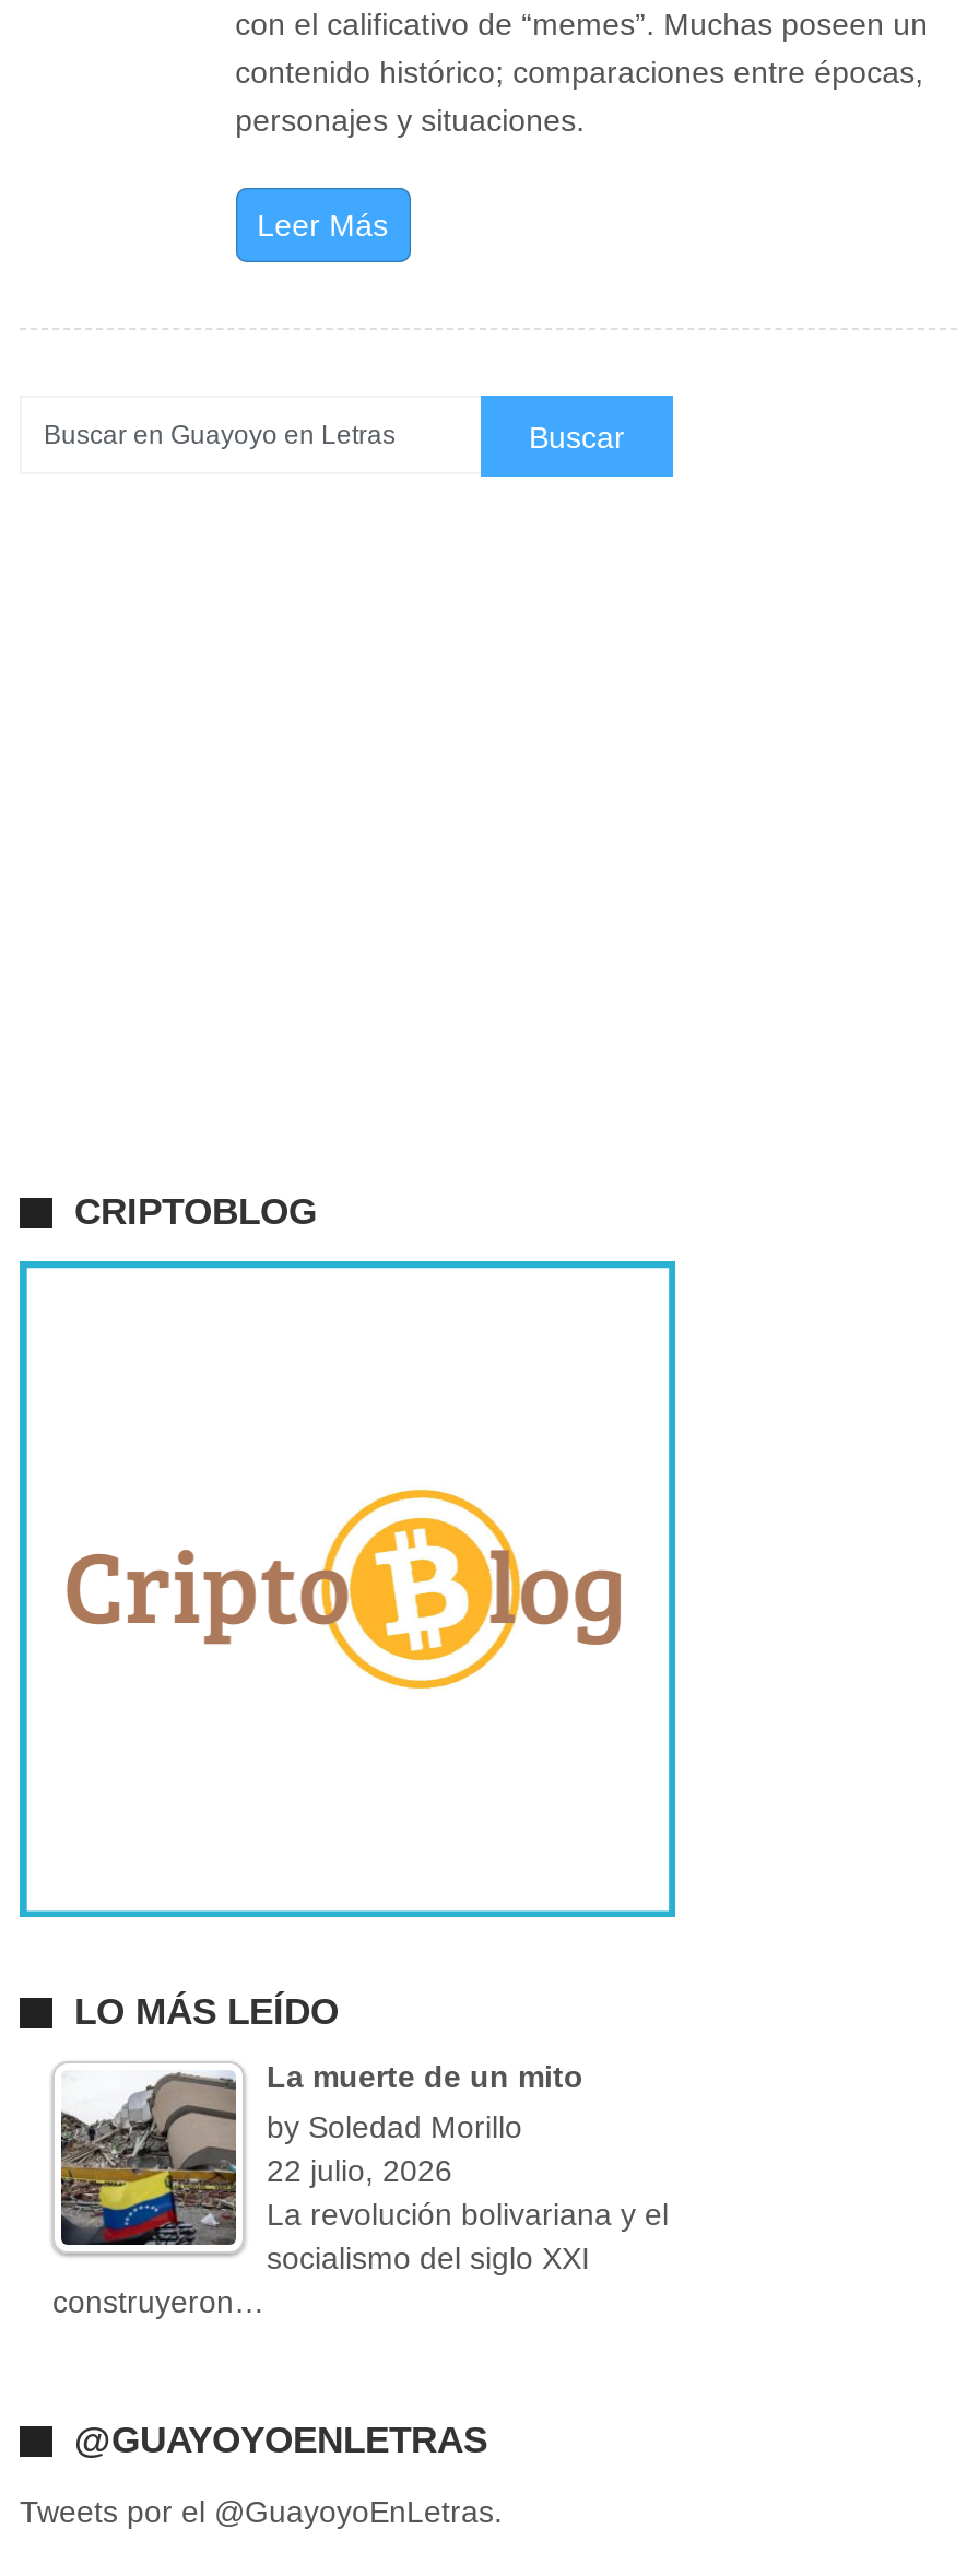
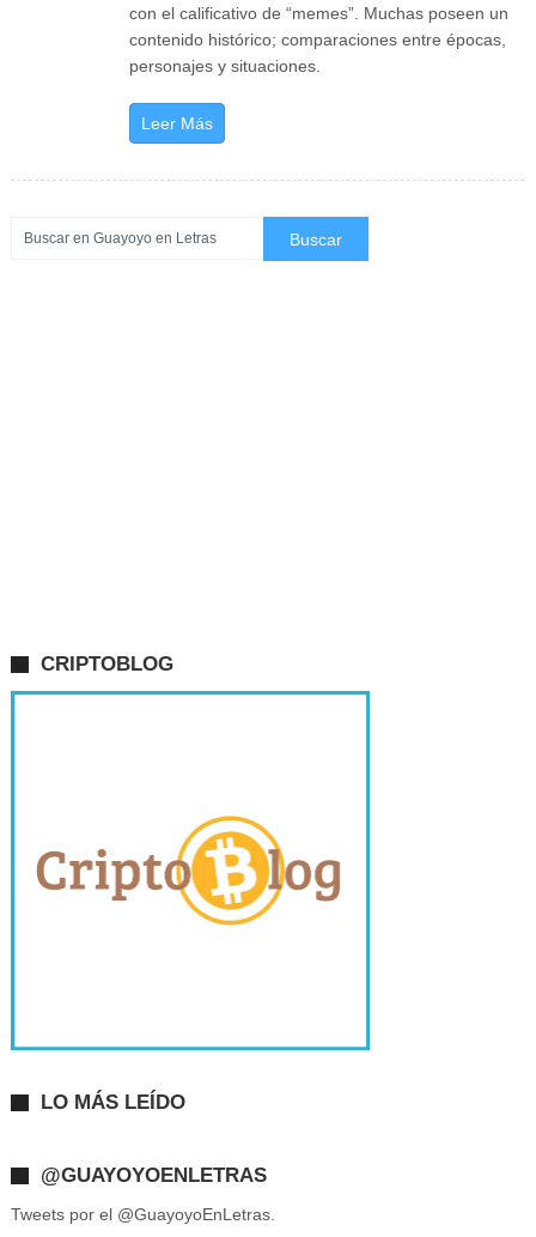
- [image]
- La muerte de un mito
- by Soledad Morillo
- 22 julio, 2026
- La revolución bolivariana y el
- socialismo del siglo XXI
- construyeron…
